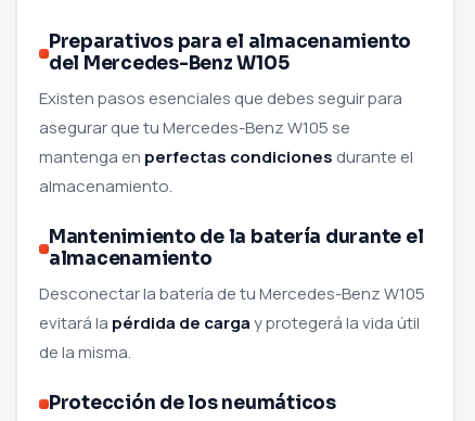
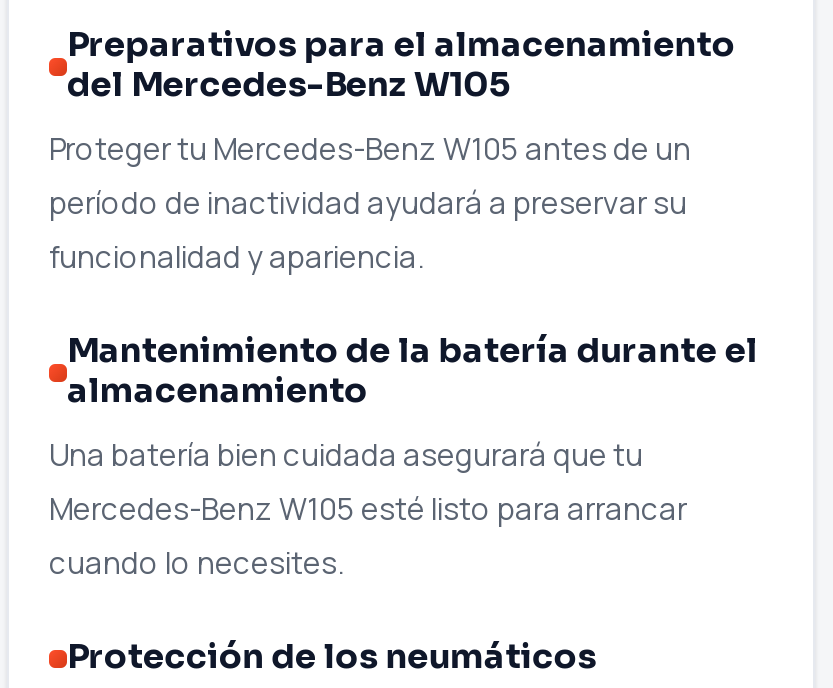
- Existen pasos esenciales que debes seguir para
- asegurar que tu Mercedes-Benz W105 se
- mantenga en perfectas condiciones durante el
- almacenamiento.
+ Proteger tu Mercedes-Benz W105 antes de un
+ período de inactividad ayudará a preservar su
+ funcionalidad y apariencia.

- Desconectar la batería de tu Mercedes-Benz W105
- evitará la pérdida de carga y protegerá la vida útil
- de la misma.
+ Una batería bien cuidada asegurará que tu
+ Mercedes-Benz W105 esté listo para arrancar
+ cuando lo necesites.
